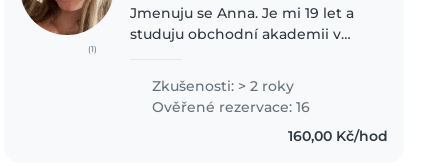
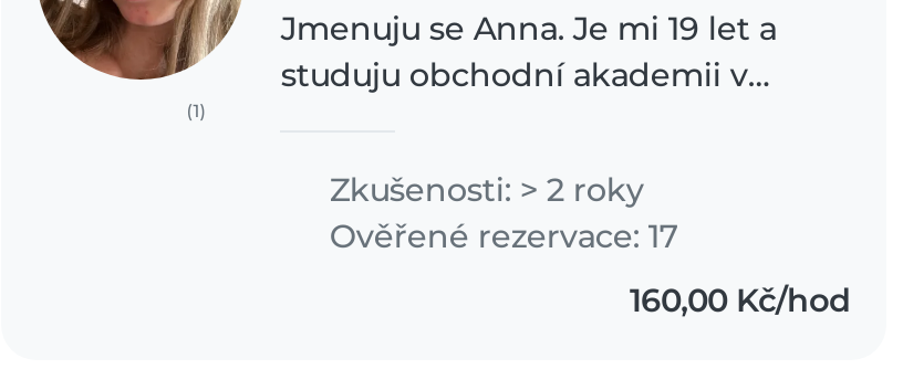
- Ověřené rezervace: 16
+ Ověřené rezervace: 17
